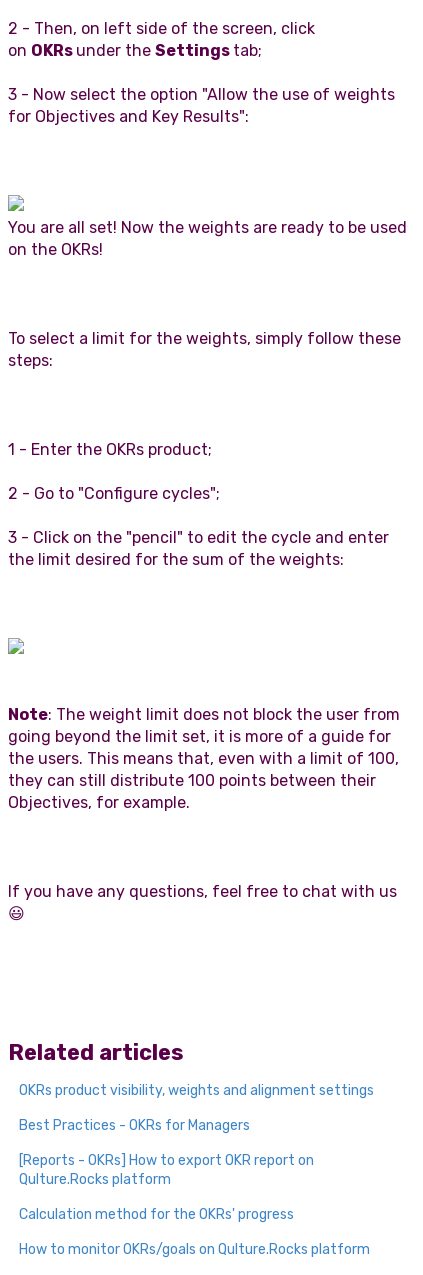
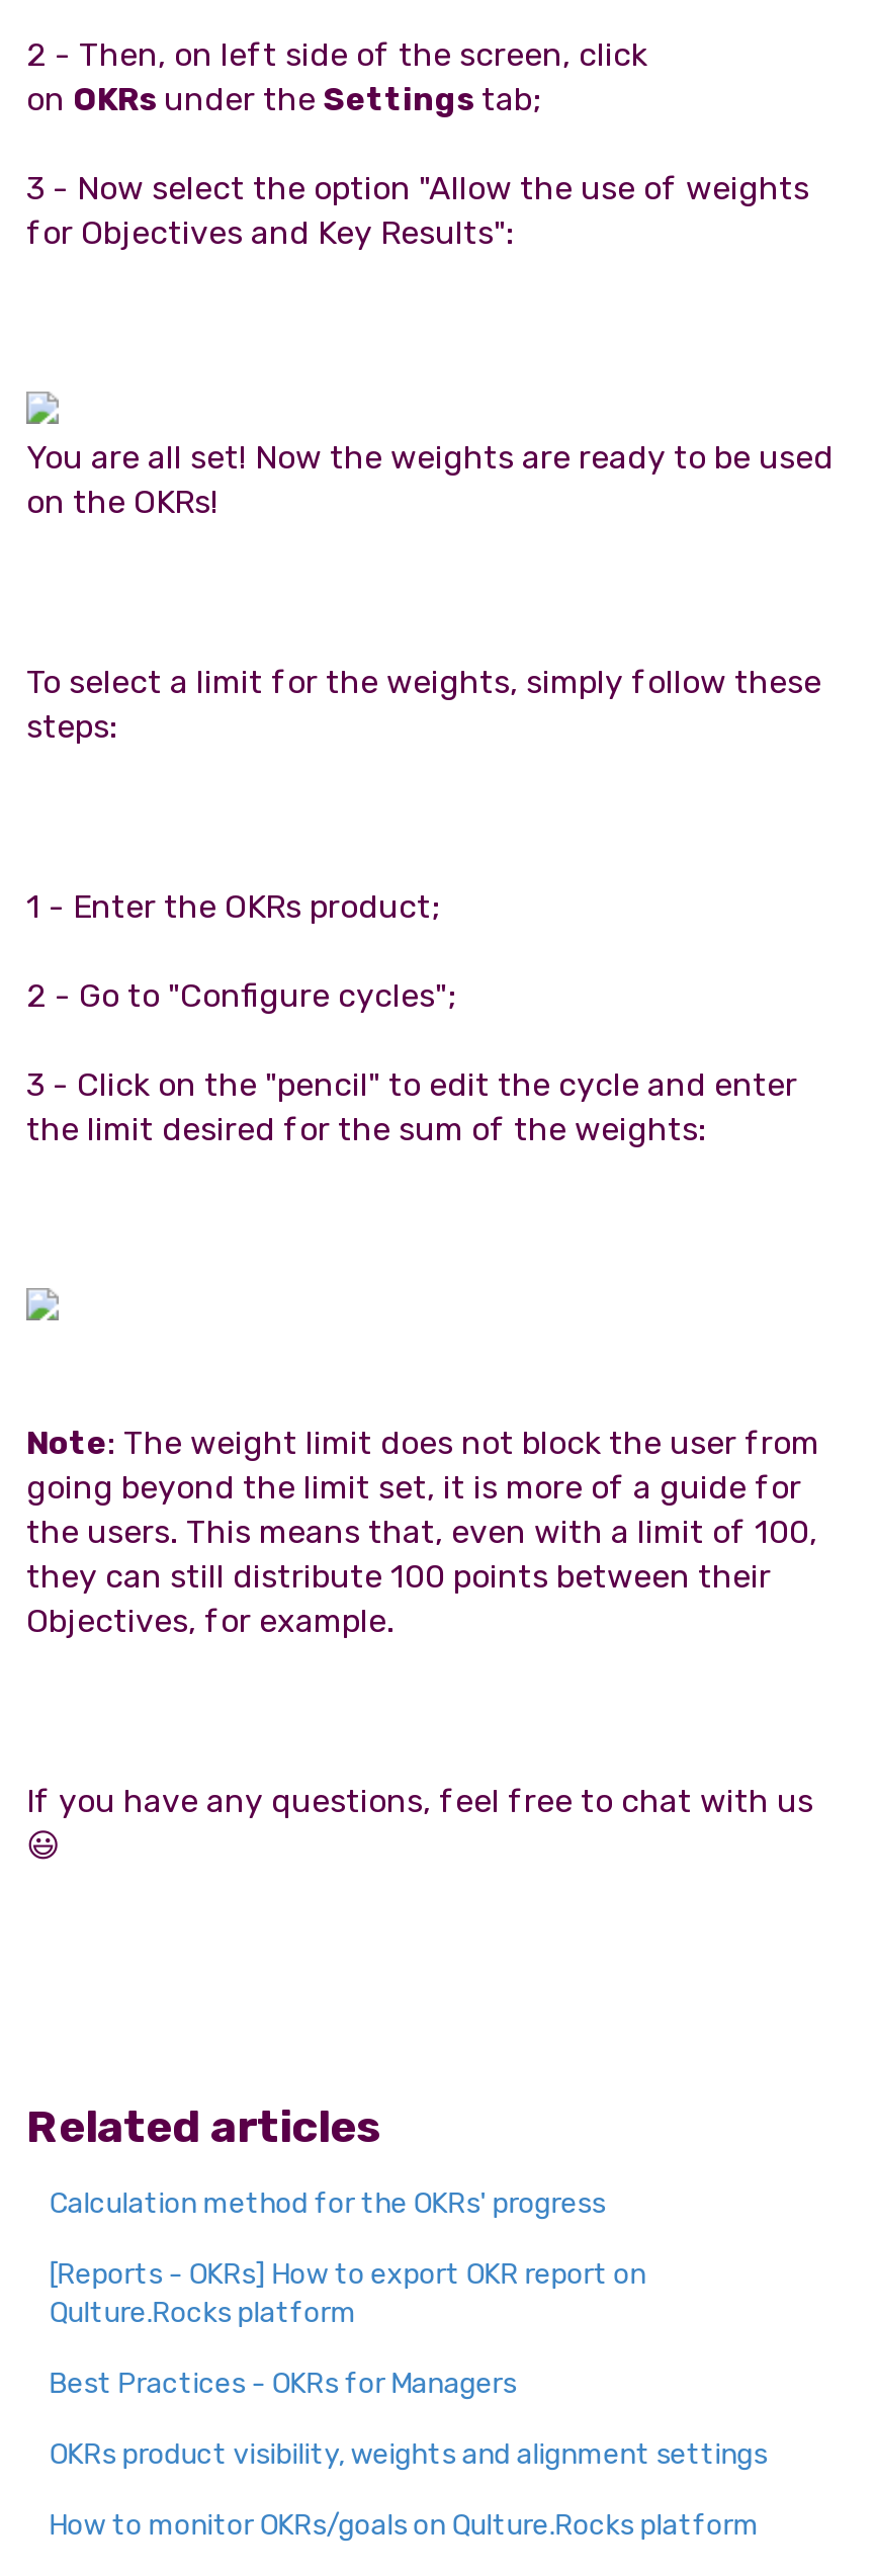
moved down: OKRs product visibility, weights and alignment settings | Best Practices - OKRs for Managers

moved up: [Reports - OKRs] How to export OKR report on | Qulture.Rocks platform

moved up: Calculation method for the OKRs' progress
